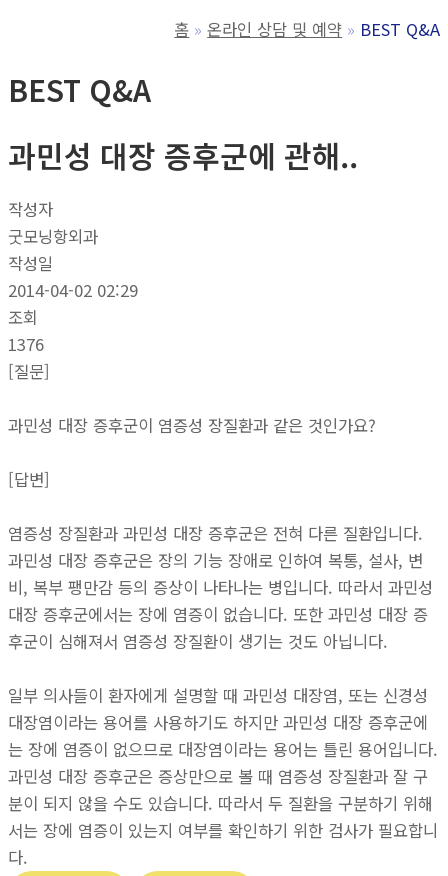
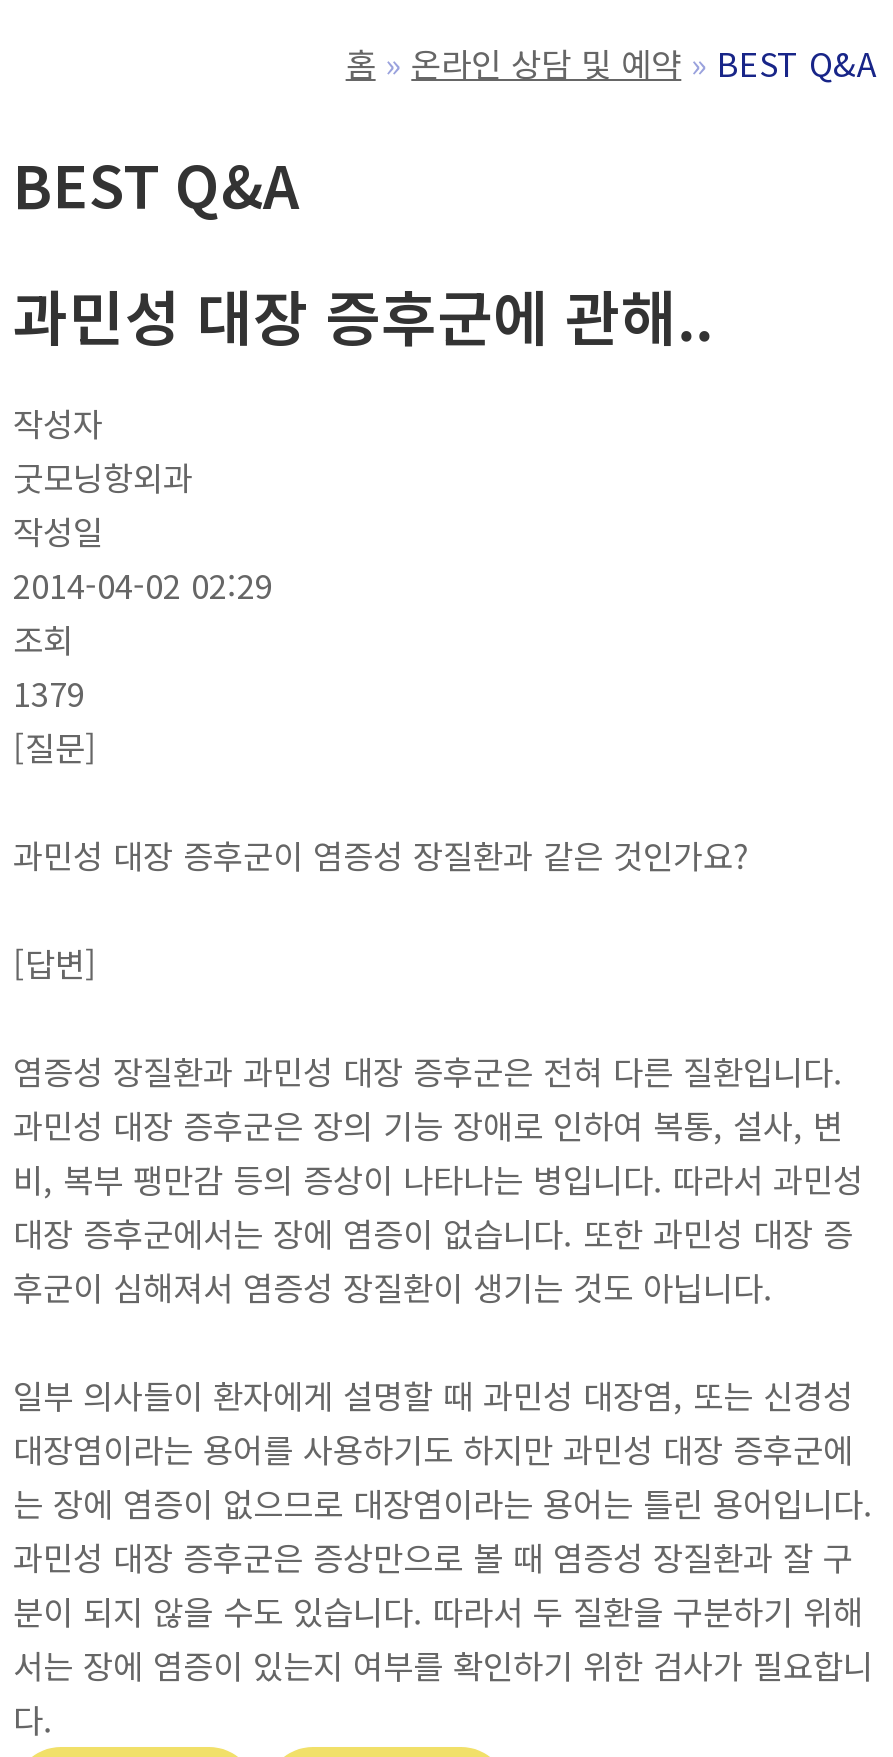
- 1376
+ 1379
